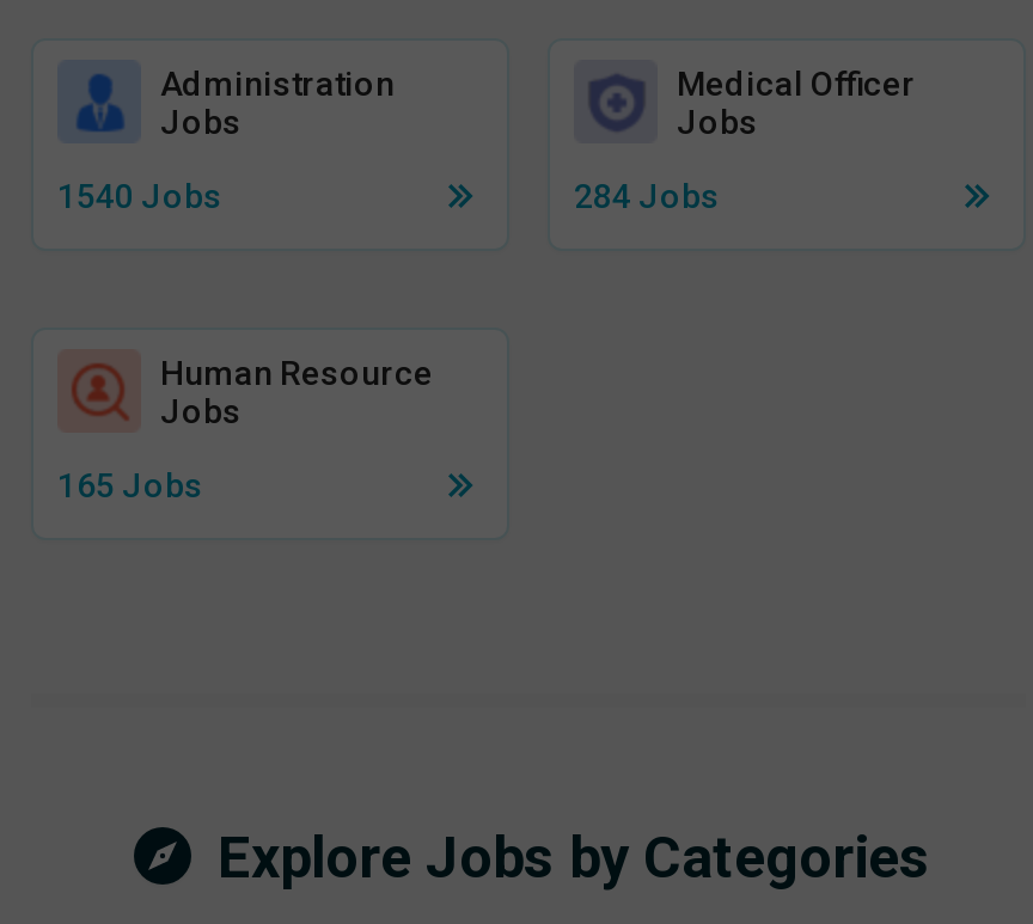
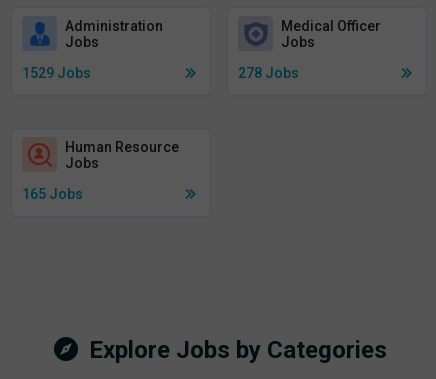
- 1540 Jobs
+ 1529 Jobs

- 284 Jobs
+ 278 Jobs
